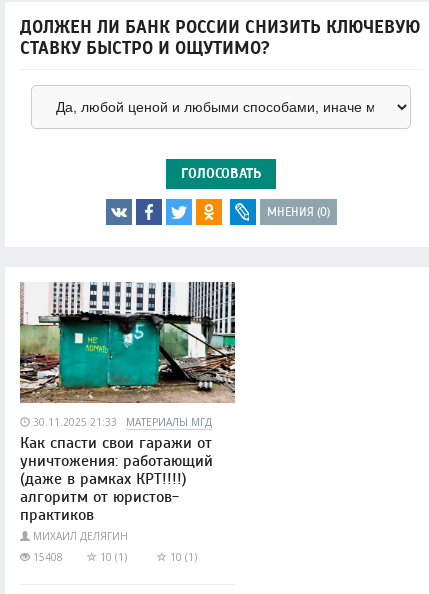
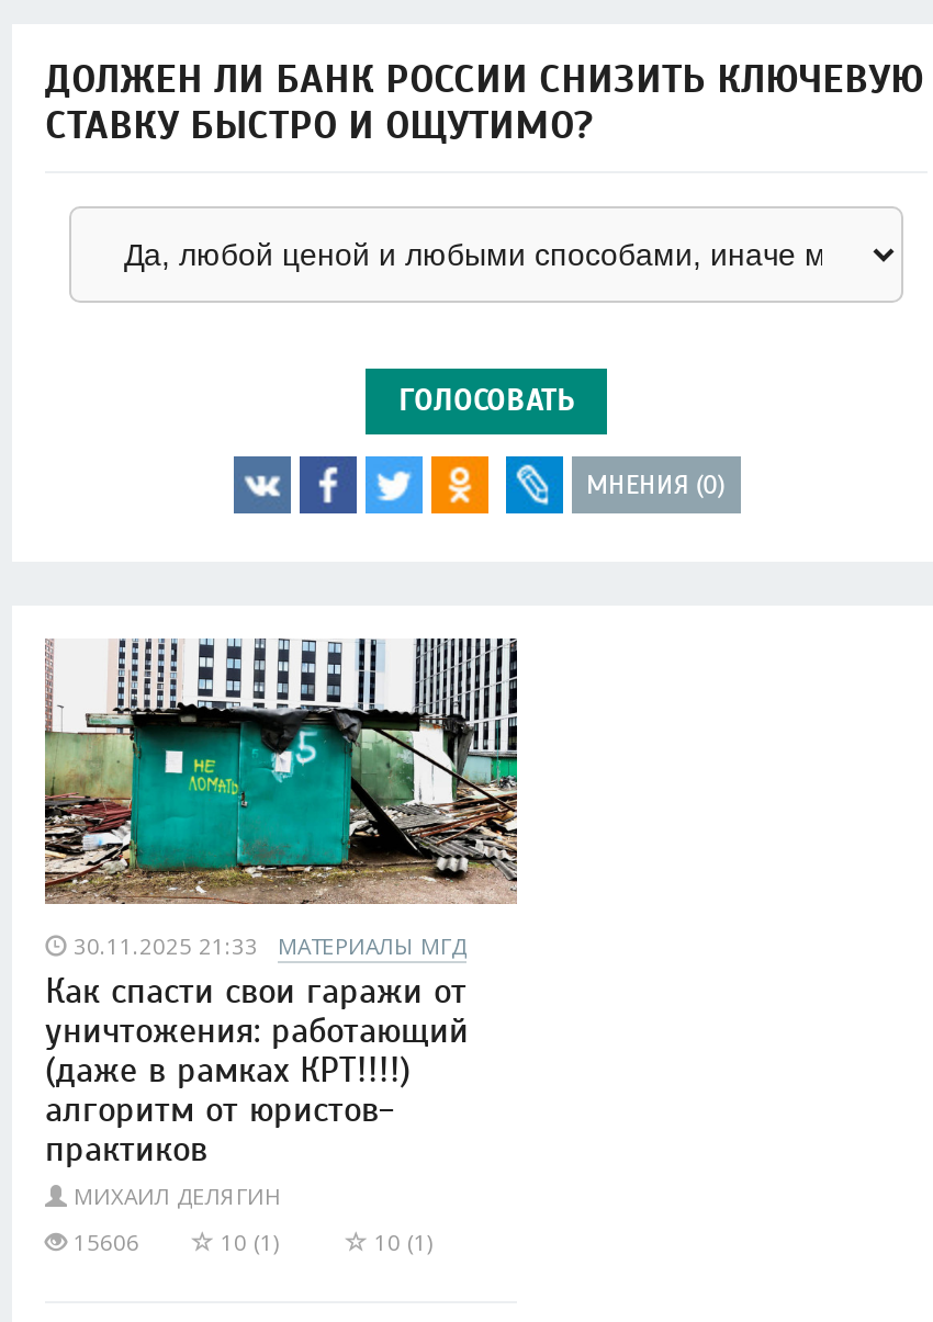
- 15408
+ 15606
